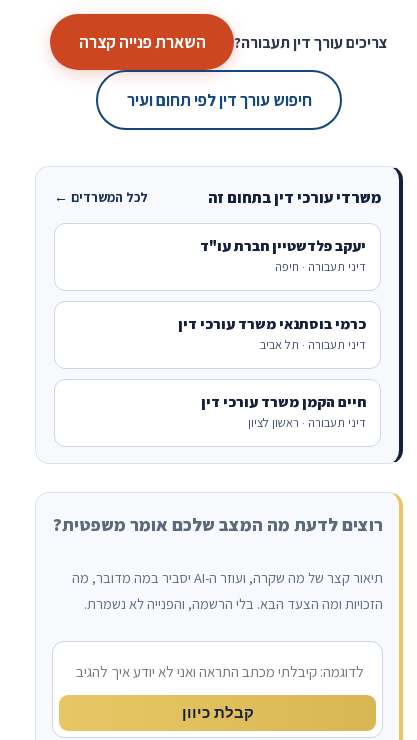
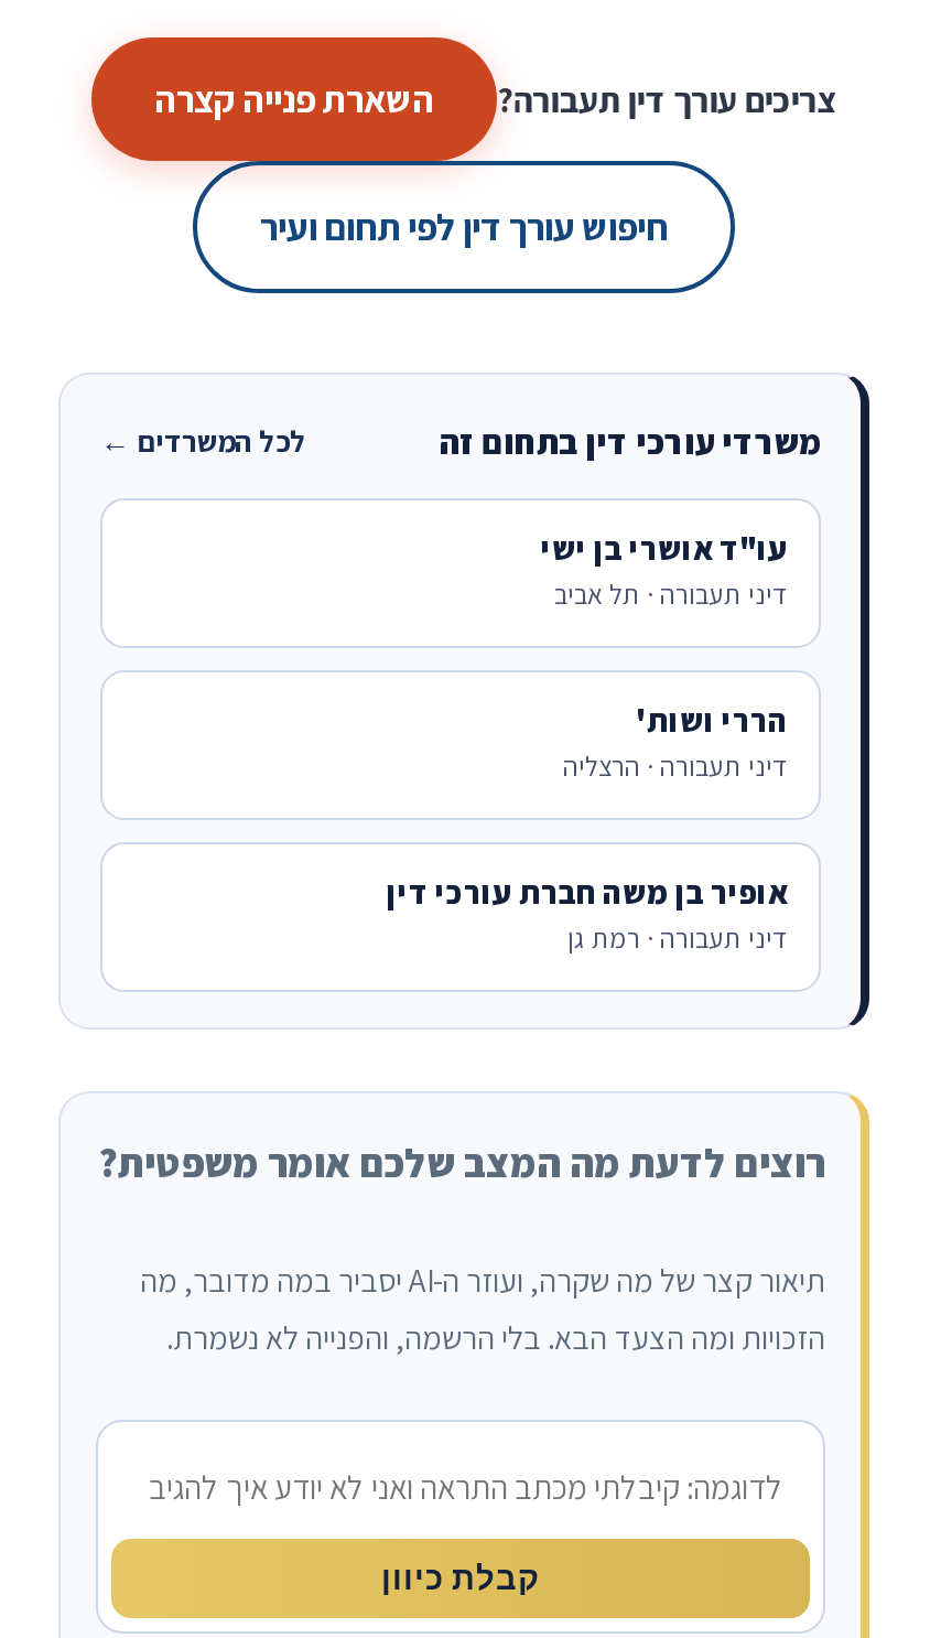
- יעקב פלדשטיין חברת עו"ד
- דיני תעבורה · חיפה
- כרמי בוסתנאי משרד עורכי דין
+ עו"ד אושרי בן ישי

moved up: דיני תעבורה · תל אביב

- חיים הקמן משרד עורכי דין
- דיני תעבורה · ראשון לציון
+ הררי ושות'
+ דיני תעבורה · הרצליה
+ אופיר בן משה חברת עורכי דין
+ דיני תעבורה · רמת גן
